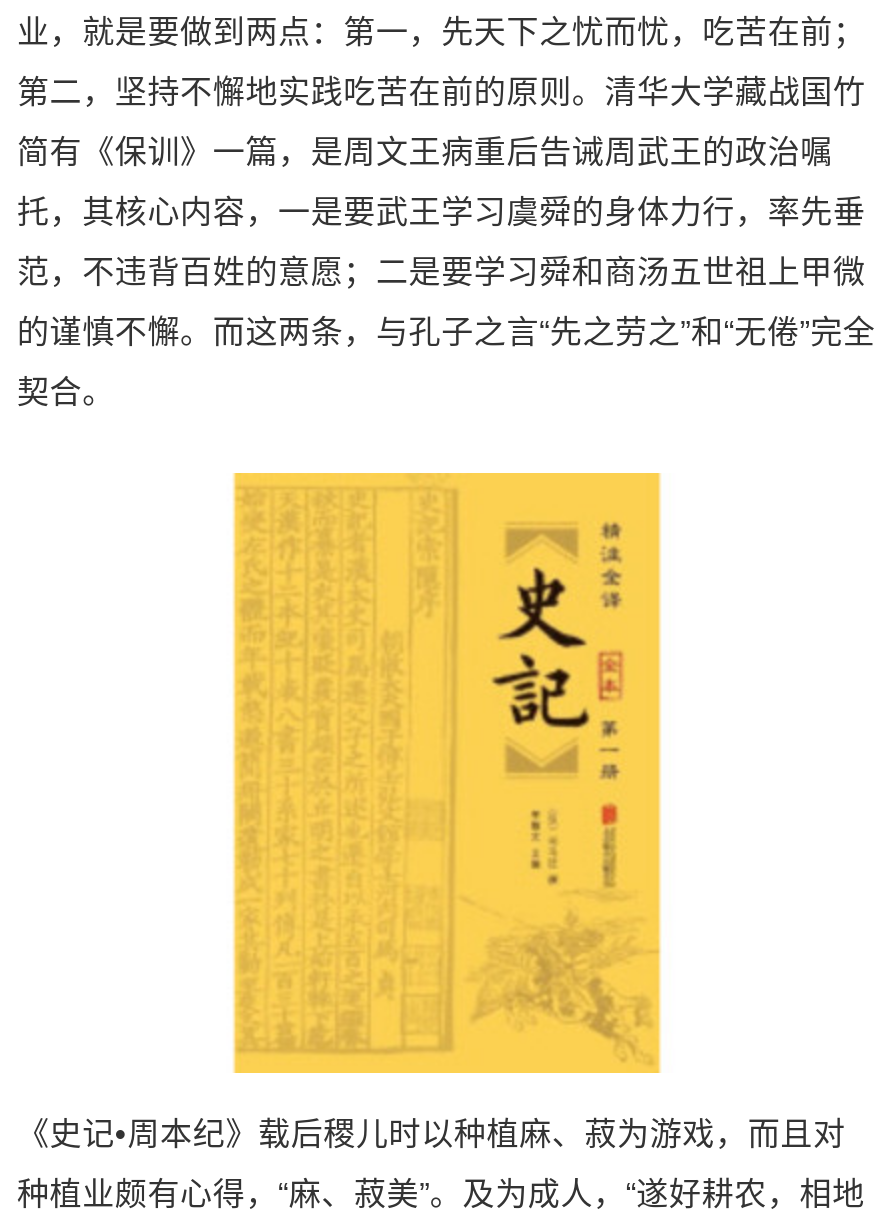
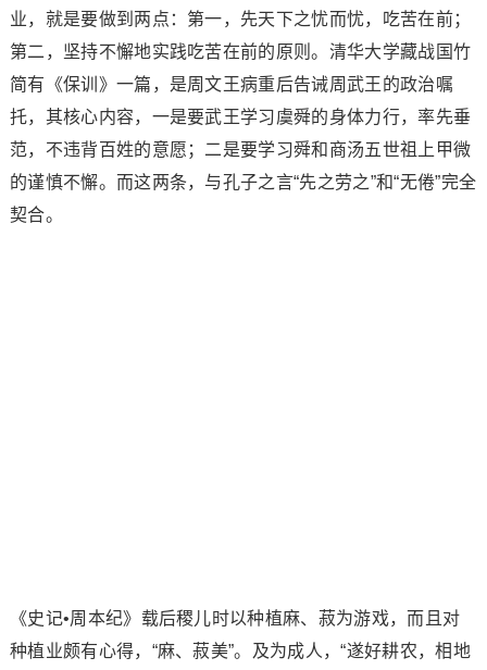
- [image]
